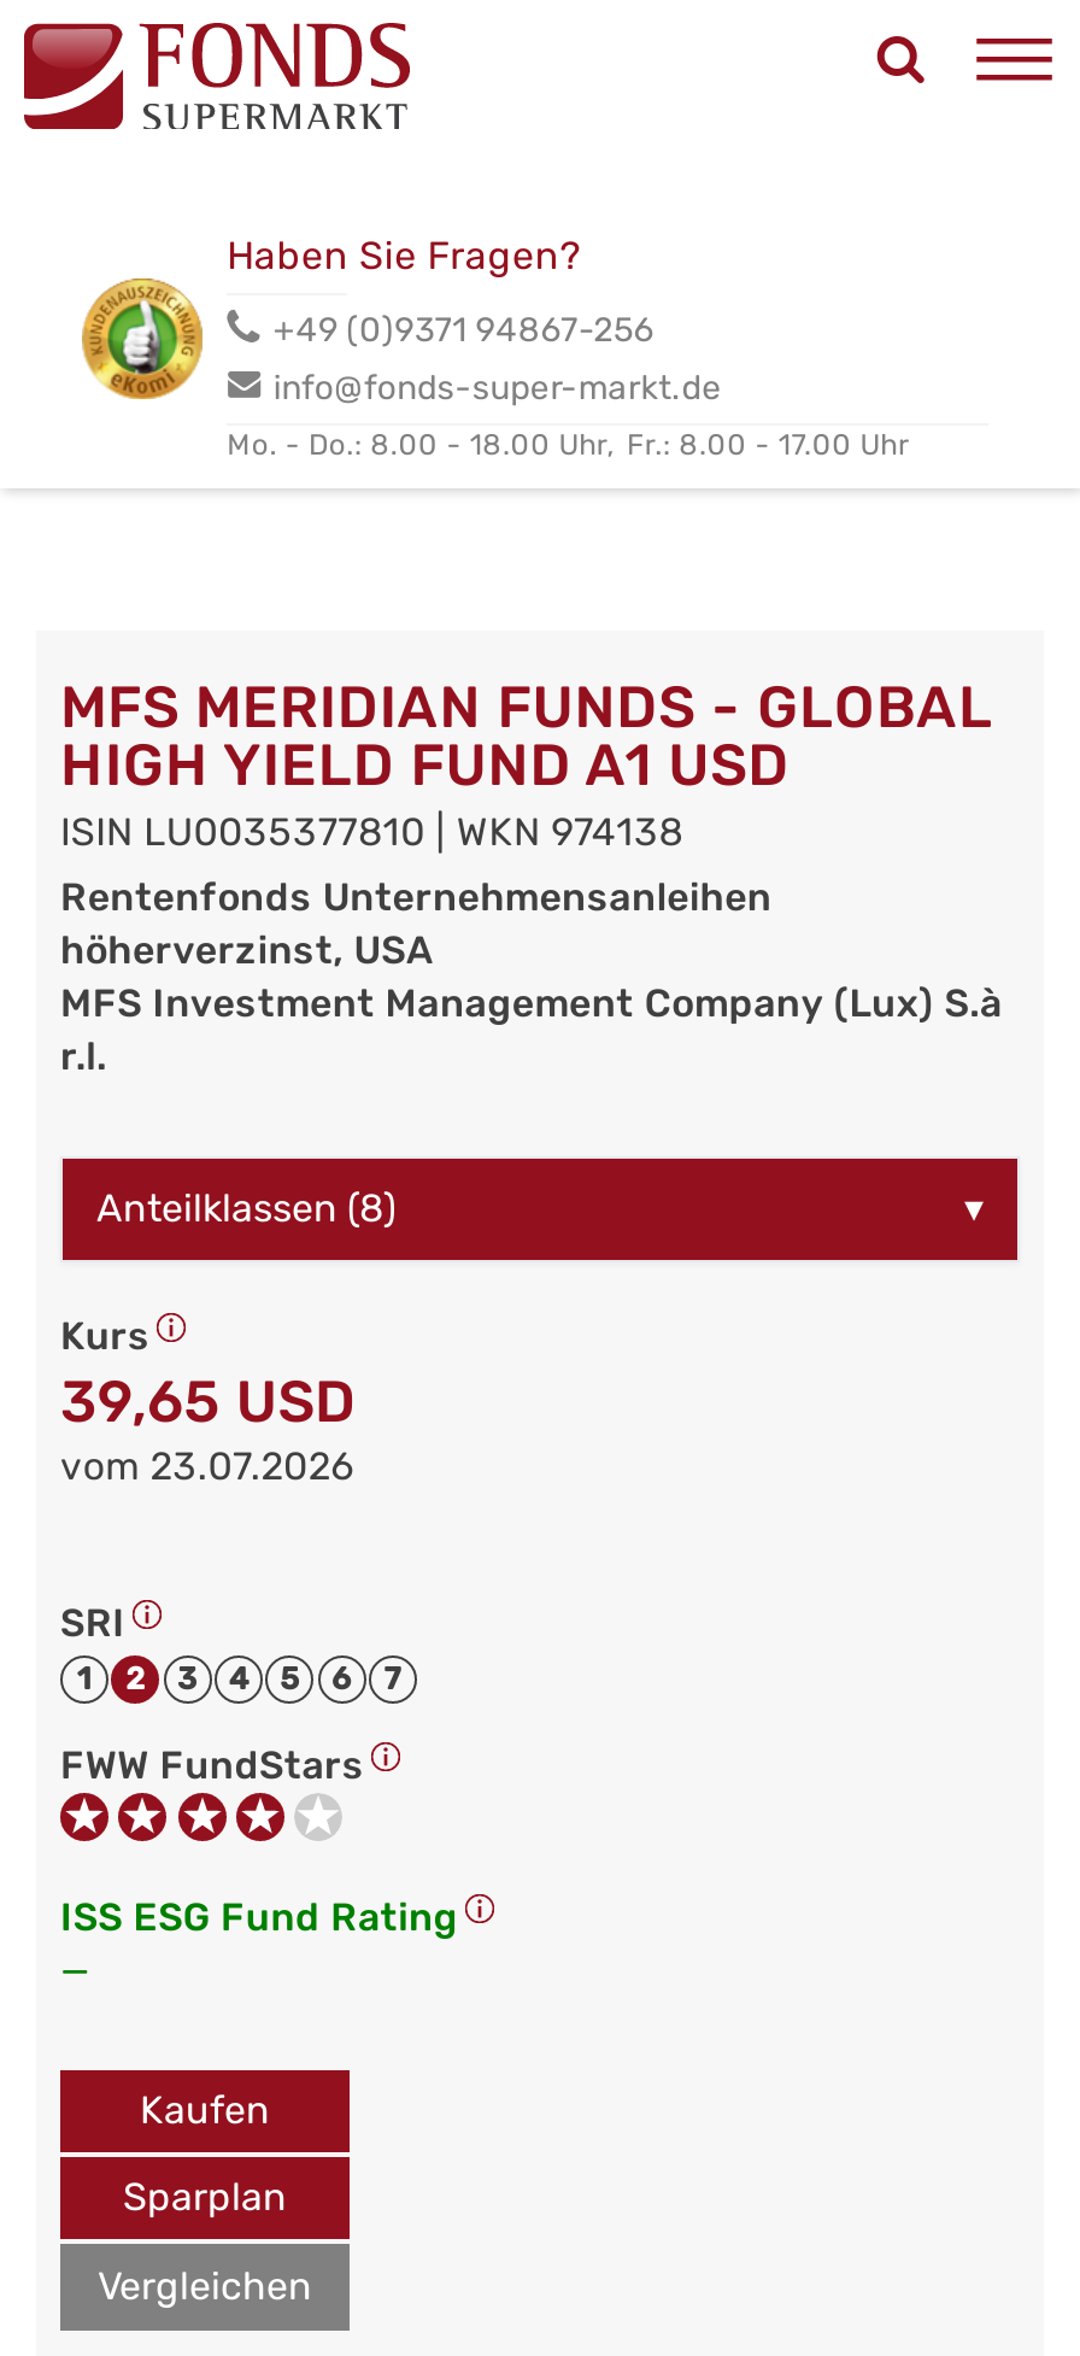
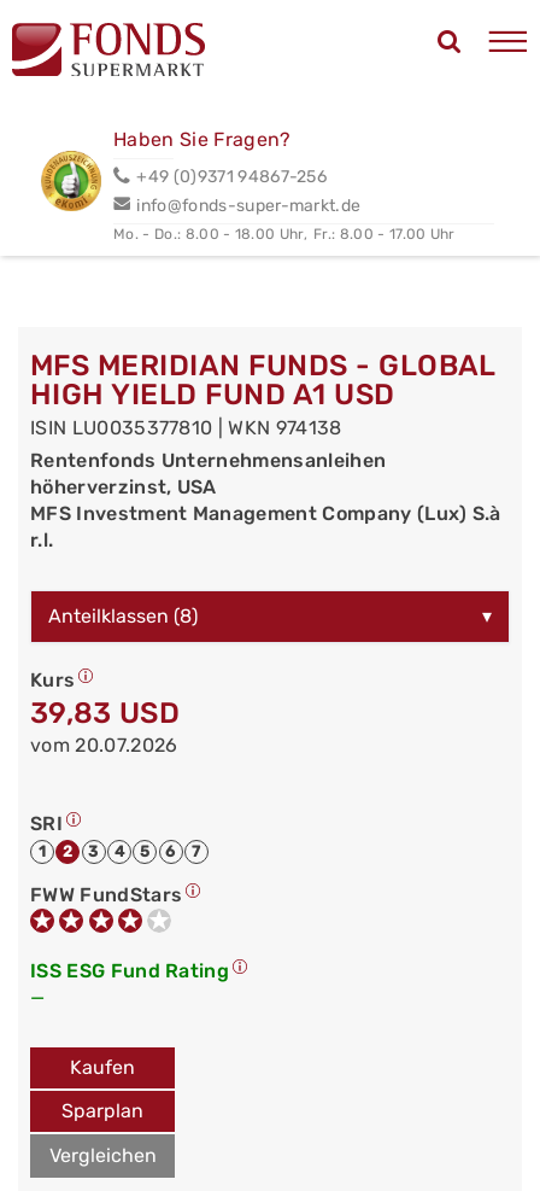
- 39,65 USD
+ 39,83 USD

- vom 23.07.2026
+ vom 20.07.2026
